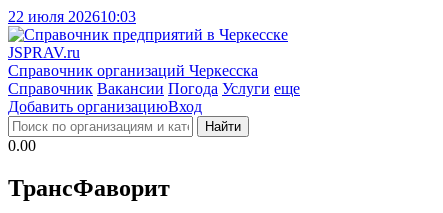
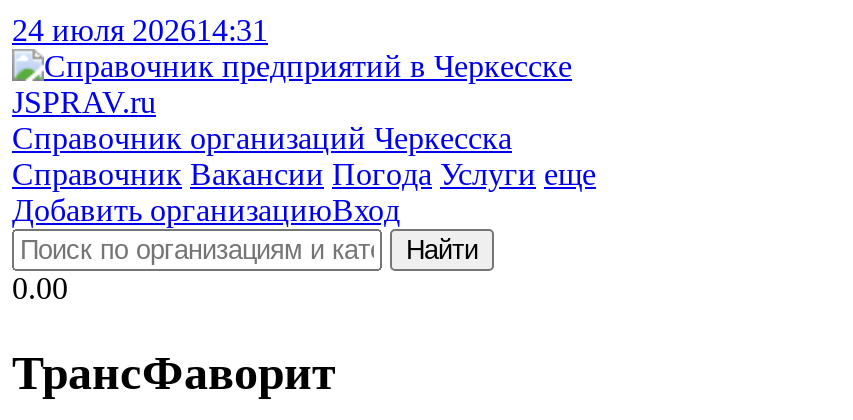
- 22 июля 202610:03
+ 24 июля 202614:31
